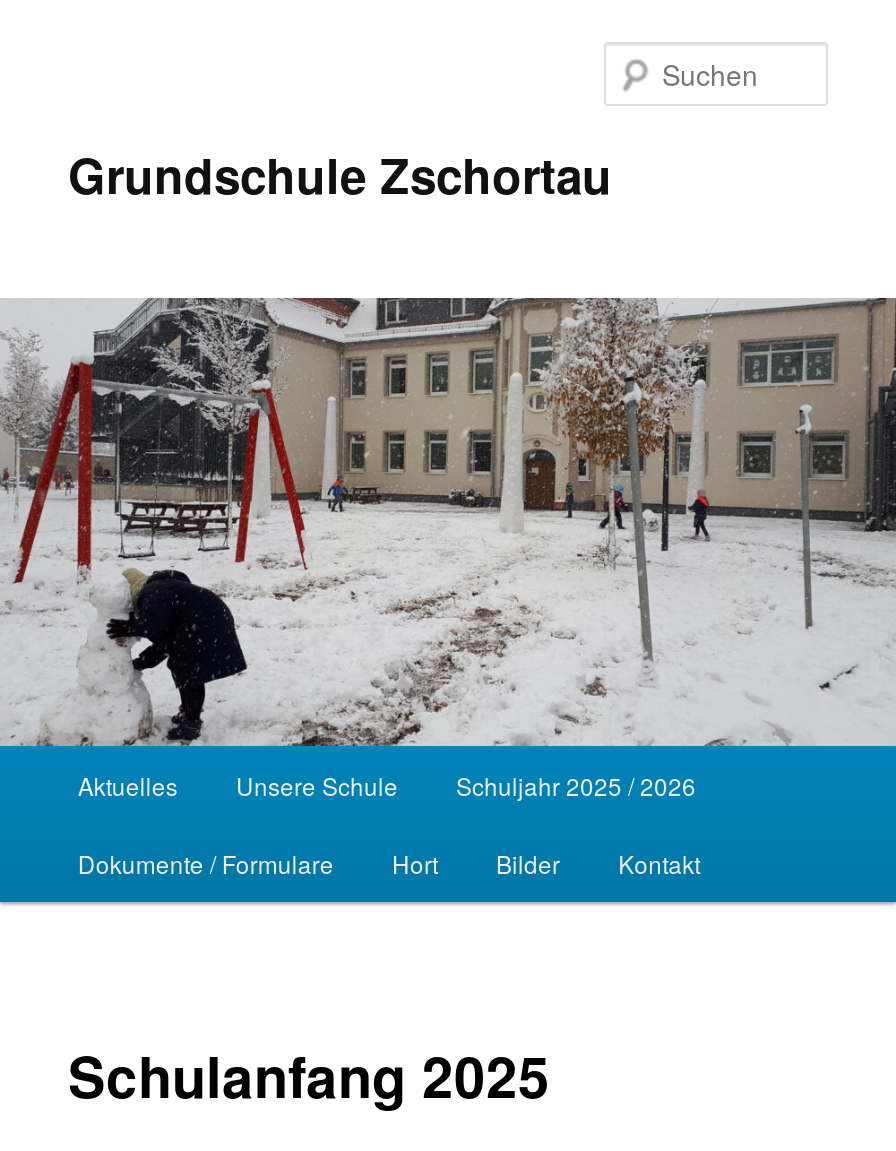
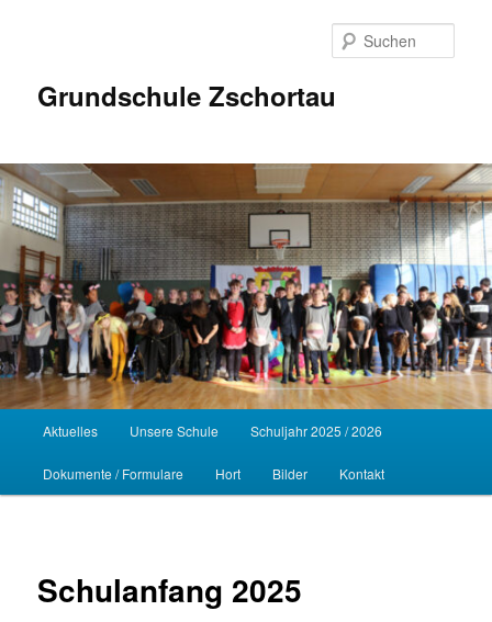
- [image]
+ [image]
